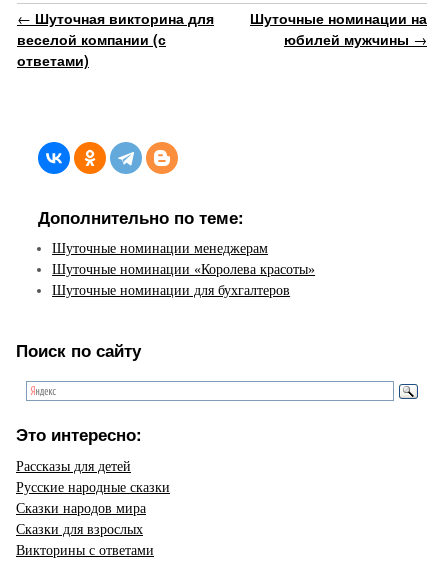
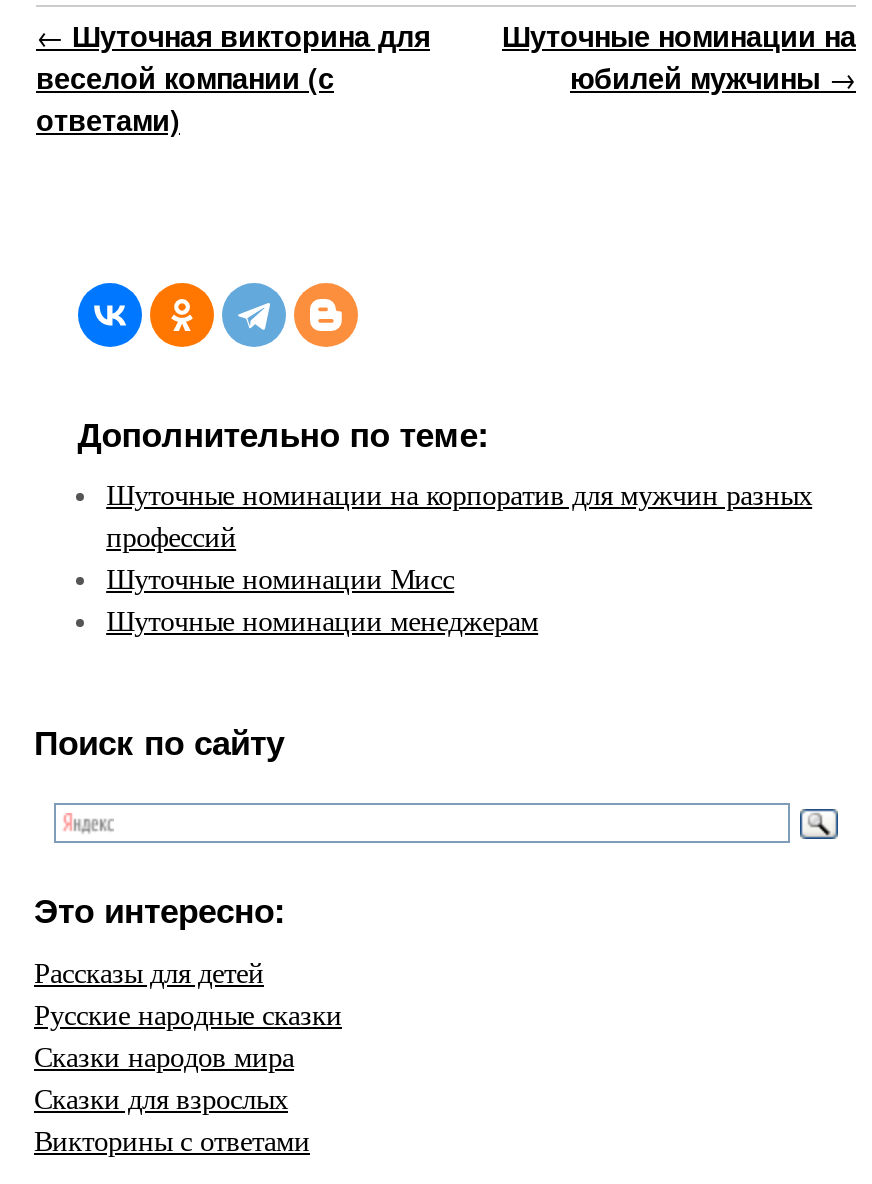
+ Шуточные номинации на корпоратив для мужчин разных
+ профессий
+ Шуточные номинации Мисс

moved down: Шуточные номинации менеджерам

- Шуточные номинации «Королева красоты»
- Шуточные номинации для бухгалтеров
